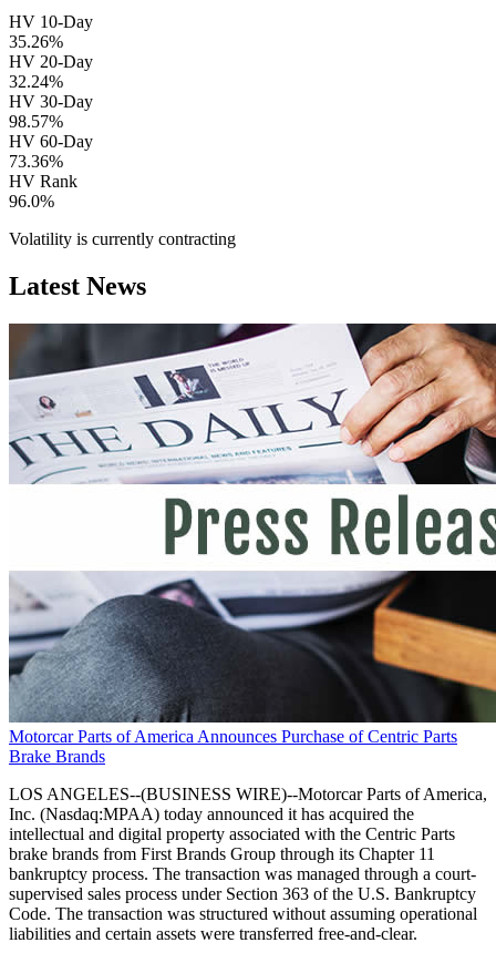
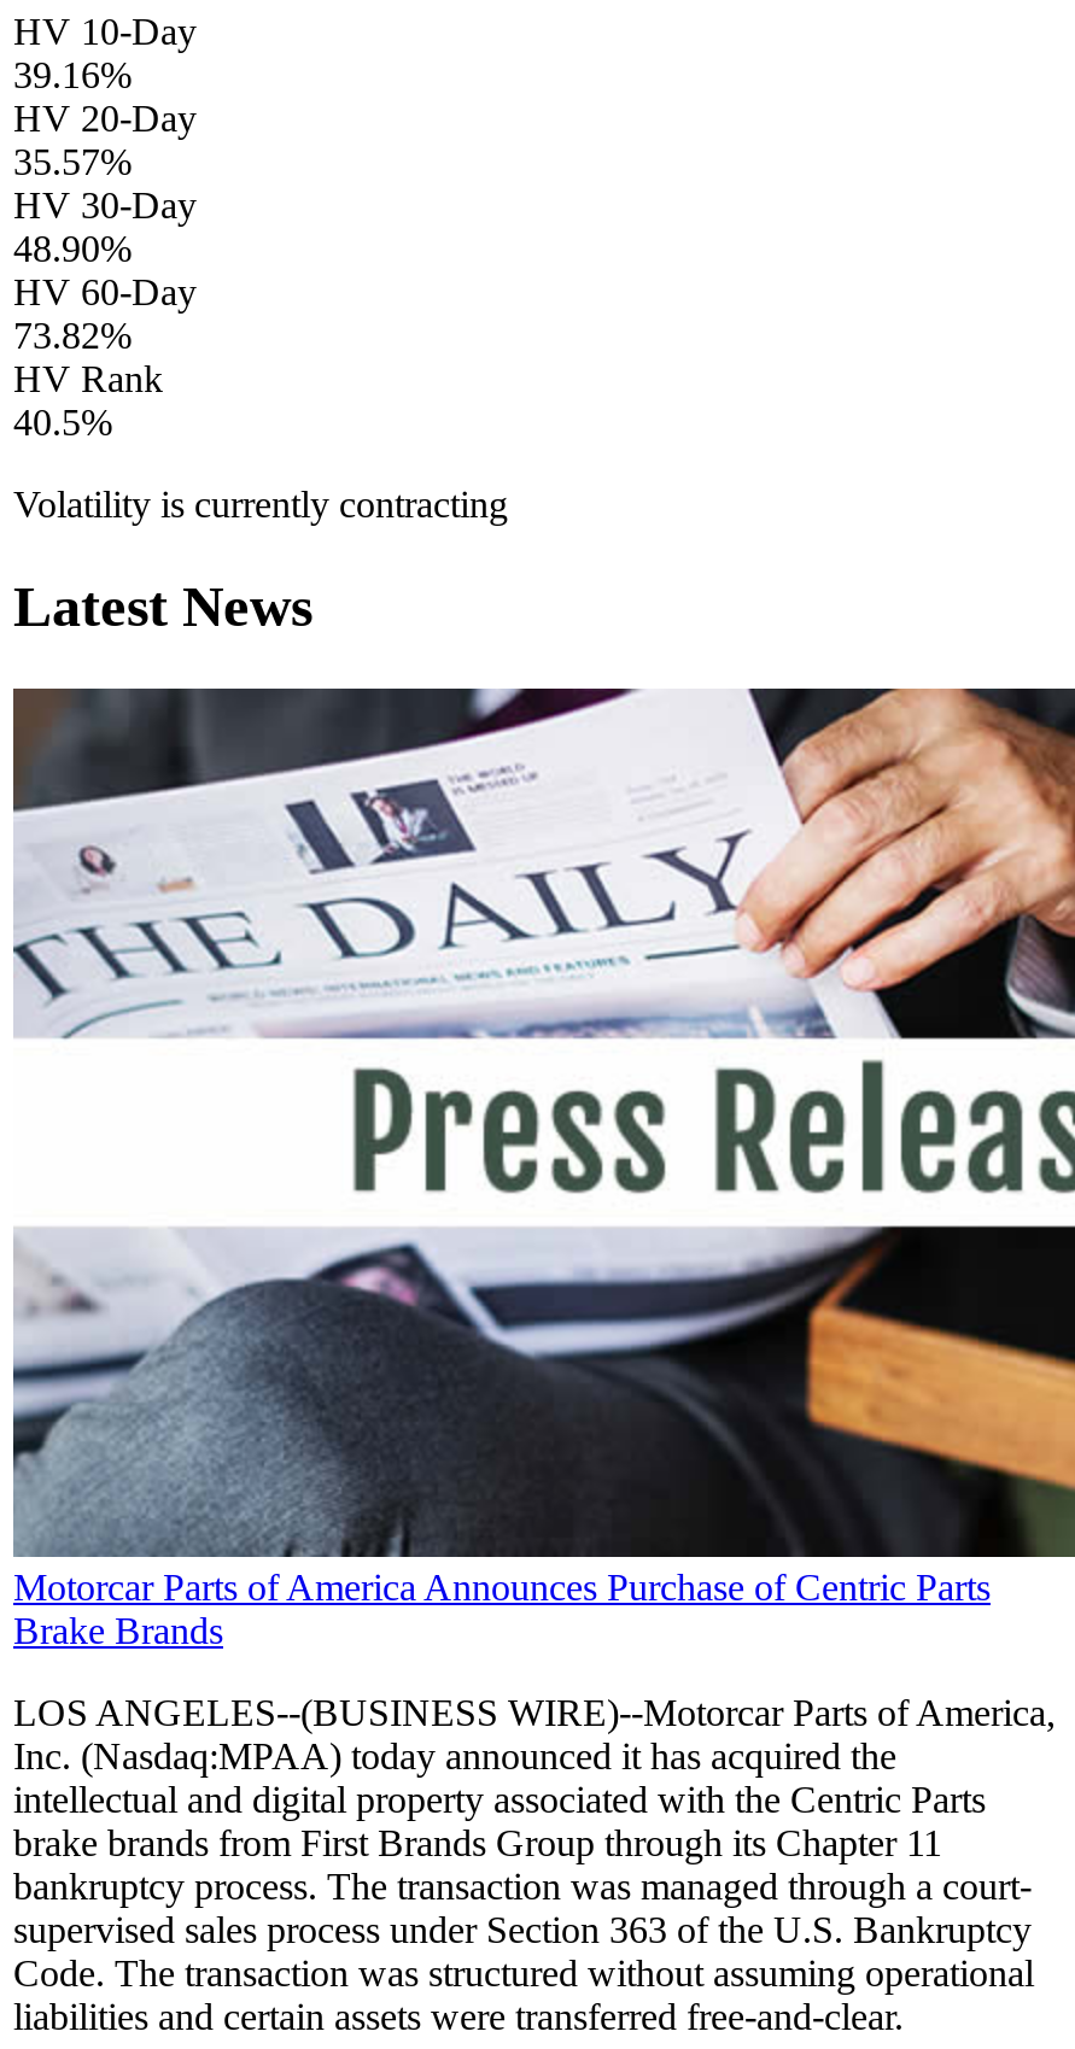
- 35.26%
+ 39.16%

- 32.24%
+ 35.57%

- 98.57%
+ 48.90%

- 73.36%
+ 73.82%

- 96.0%
+ 40.5%
